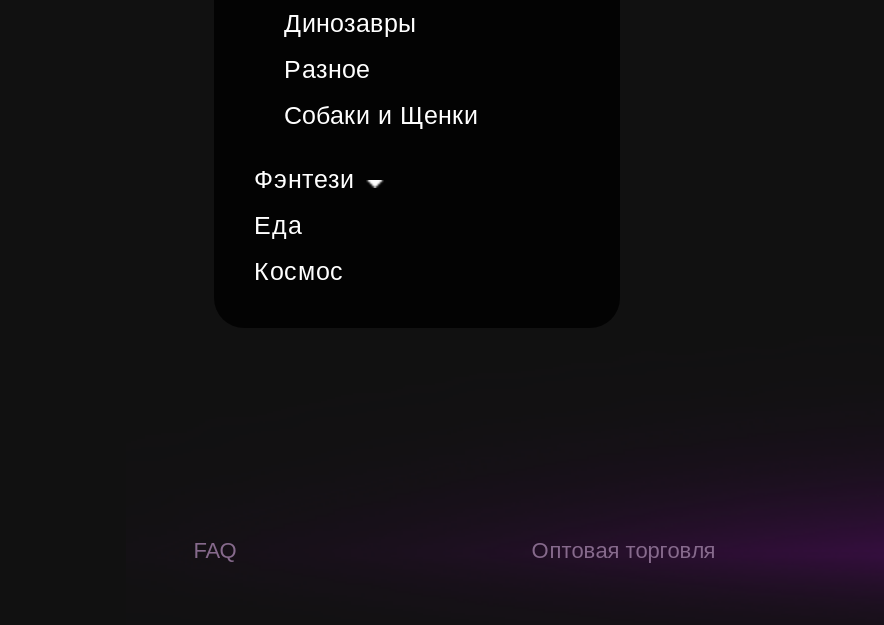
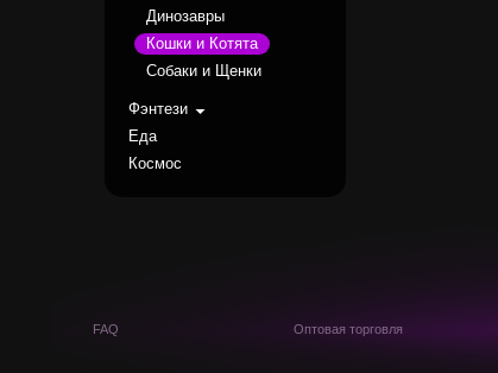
- Разное
+ Кошки и Котята
